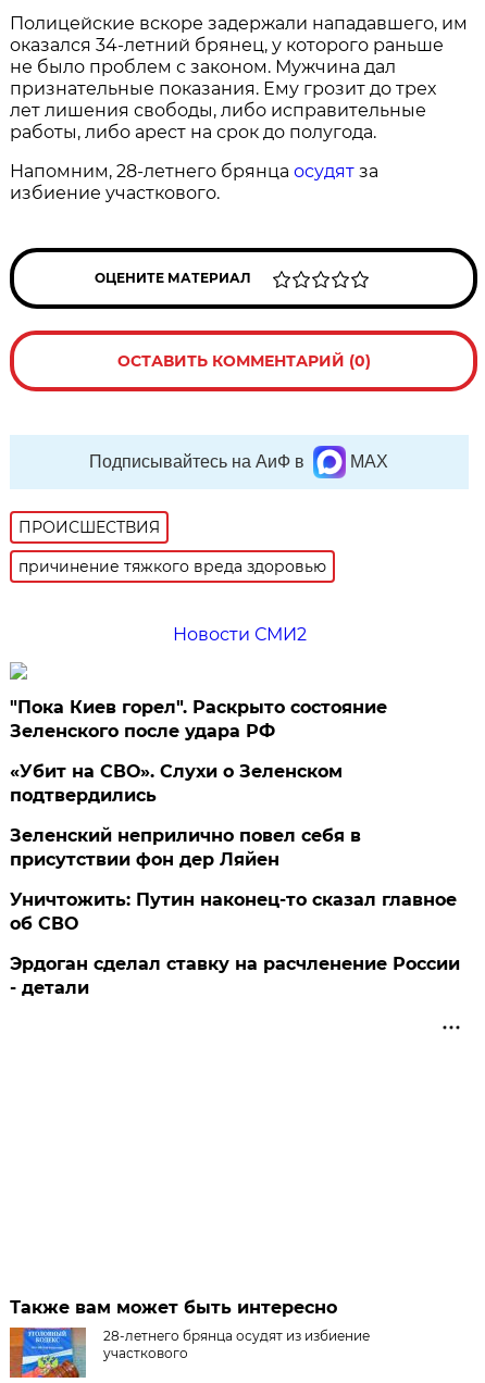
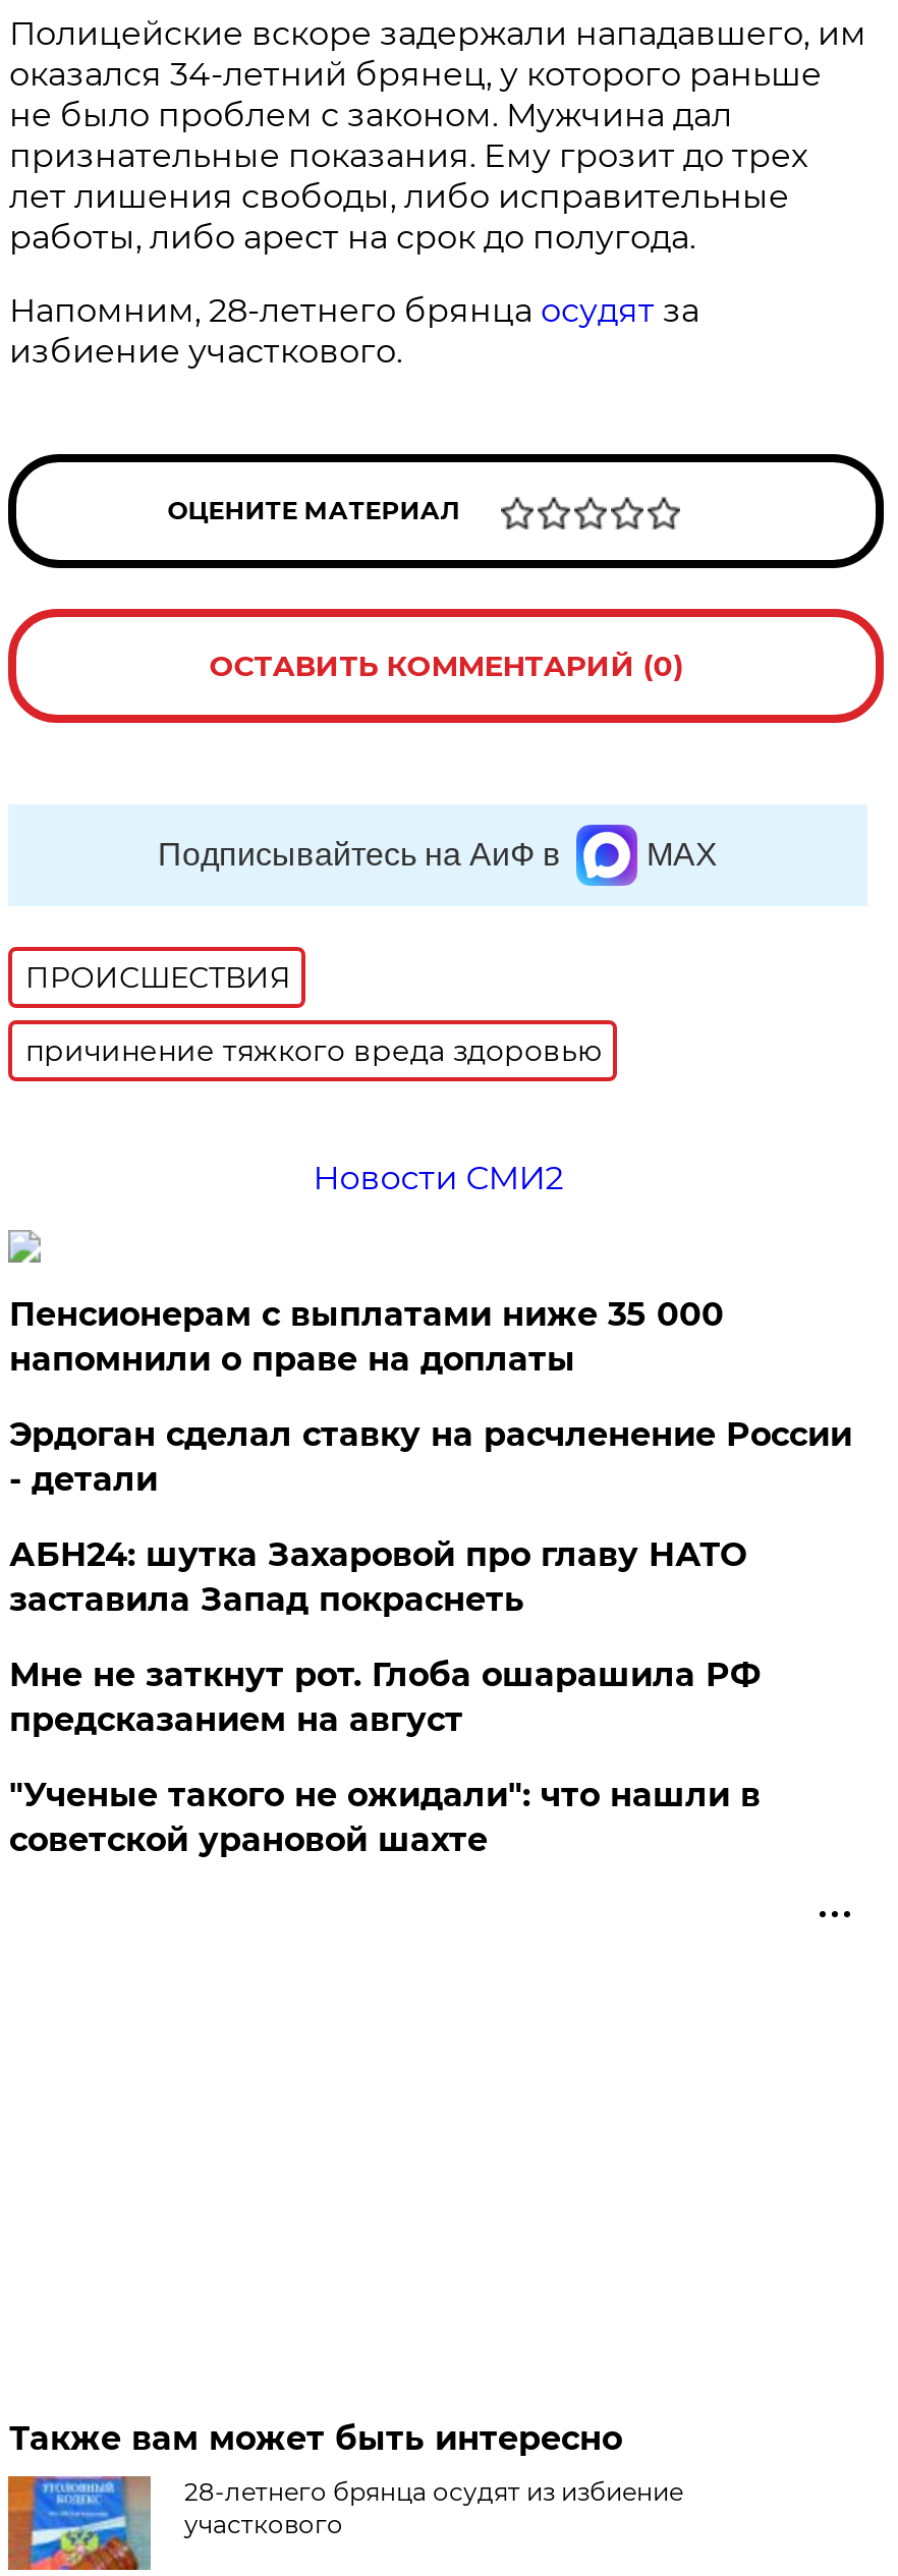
- "Пока Киев горел". Раскрыто состояние
- Зеленского после удара РФ
- «Убит на СВО». Слухи о Зеленском
- подтвердились
- Зеленский неприлично повел cебя в
- присутствии фон дер Ляйен
- Уничтожить: Путин наконец-то сказал главное
- об СВО
+ Пенсионерам с выплатами ниже 35 000
+ напомнили о праве на доплаты

moved up: Эрдоган сделал ставку на расчленение России | - детали

+ АБН24: шутка Захаровой про главу НАТО
+ заставила Запад покраснеть
+ Мне не заткнут рот. Глоба ошарашила РФ
+ предсказанием на август
+ "Ученые такого не ожидали": что нашли в
+ советской урановой шахте
